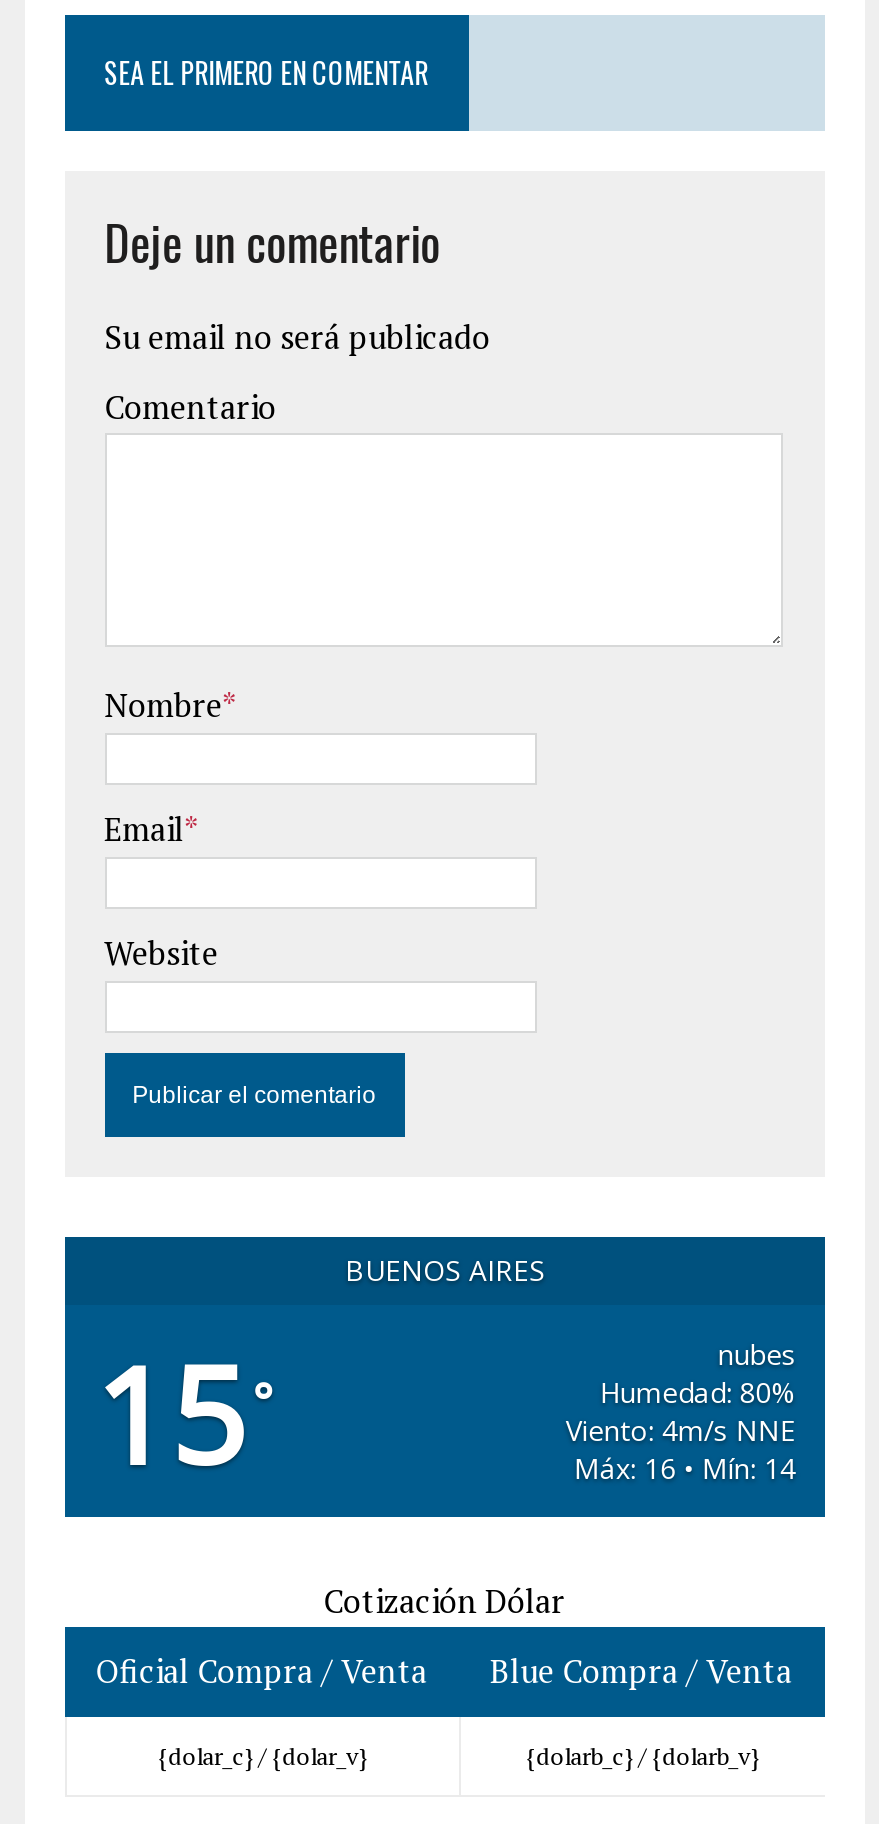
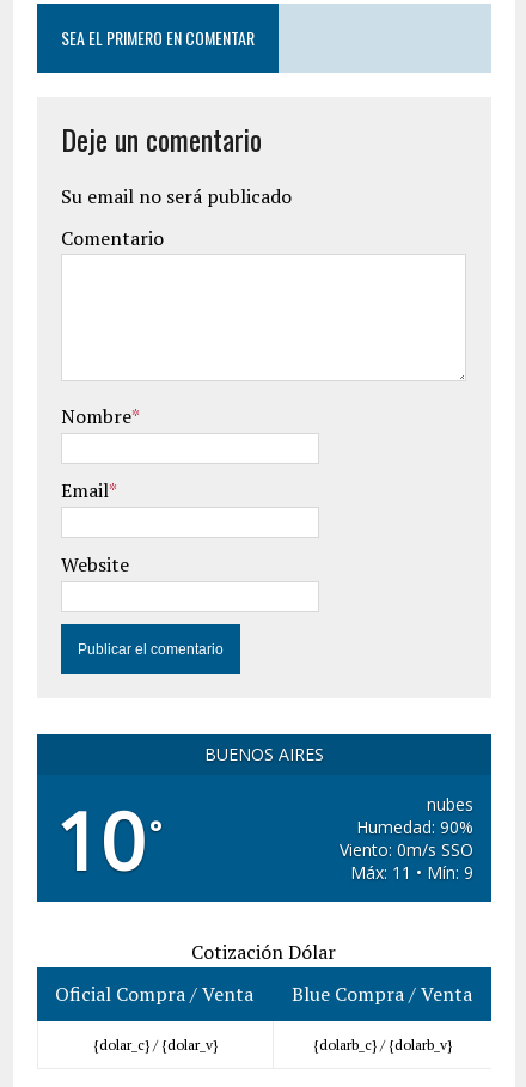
- 15 °
+ 10 °

- Humedad: 80%
+ Humedad: 90%

- Viento: 4m/s NNE
+ Viento: 0m/s SSO

- Máx: 16 • Mín: 14
+ Máx: 11 • Mín: 9
